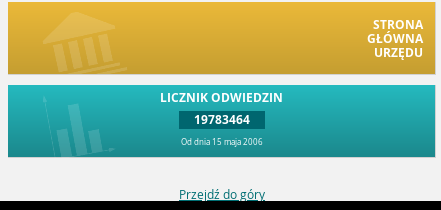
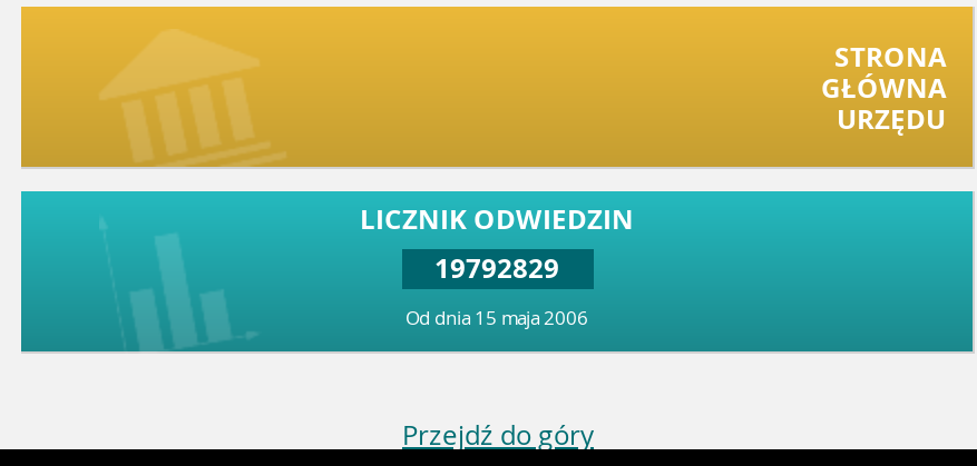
- 19783464
+ 19792829
